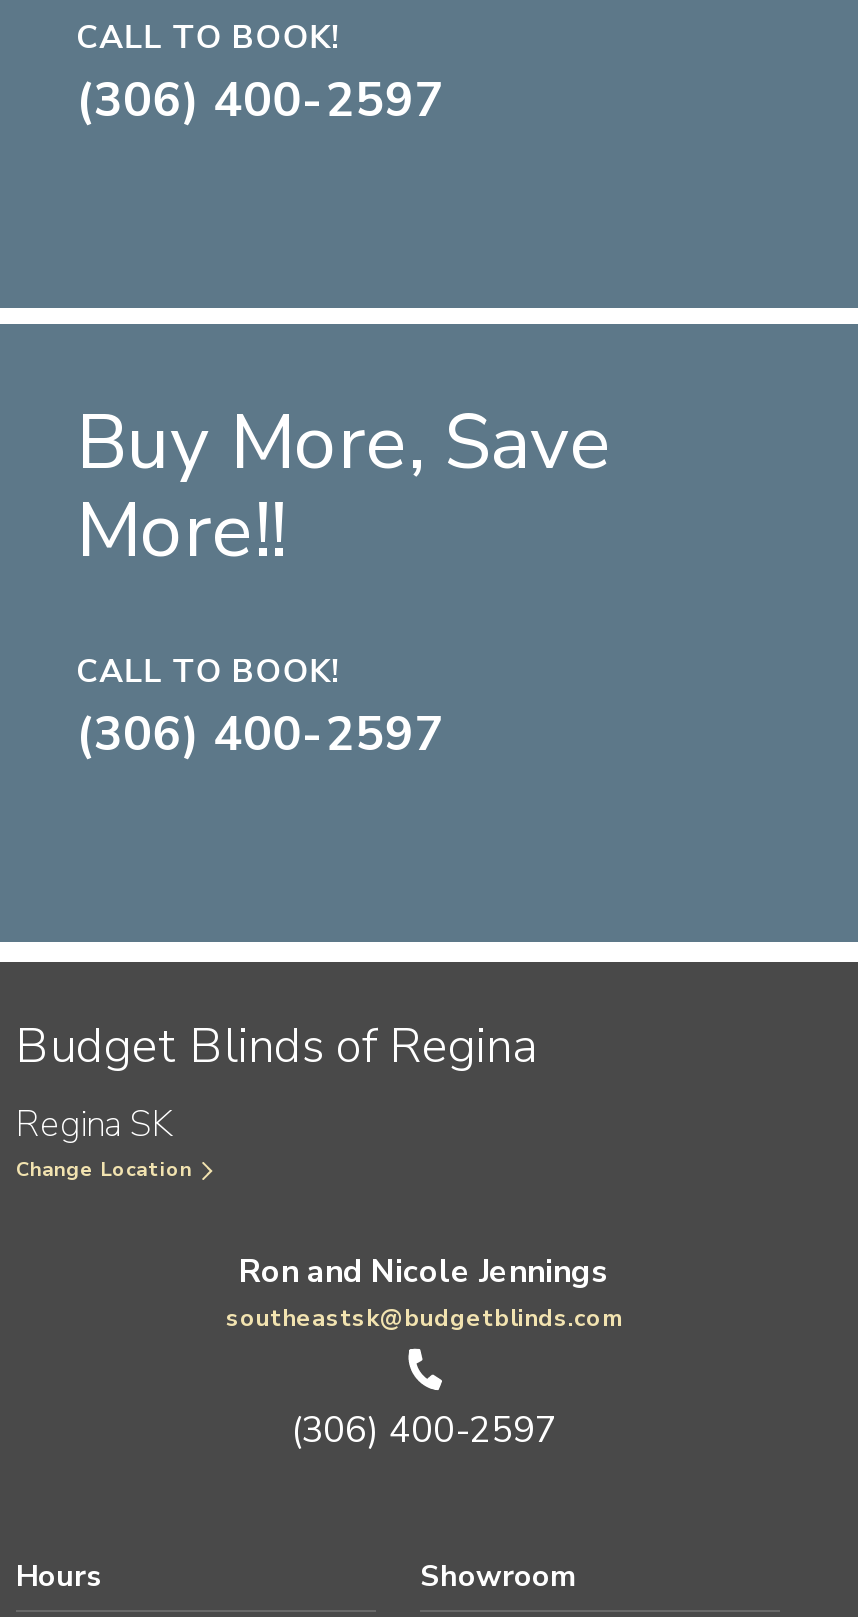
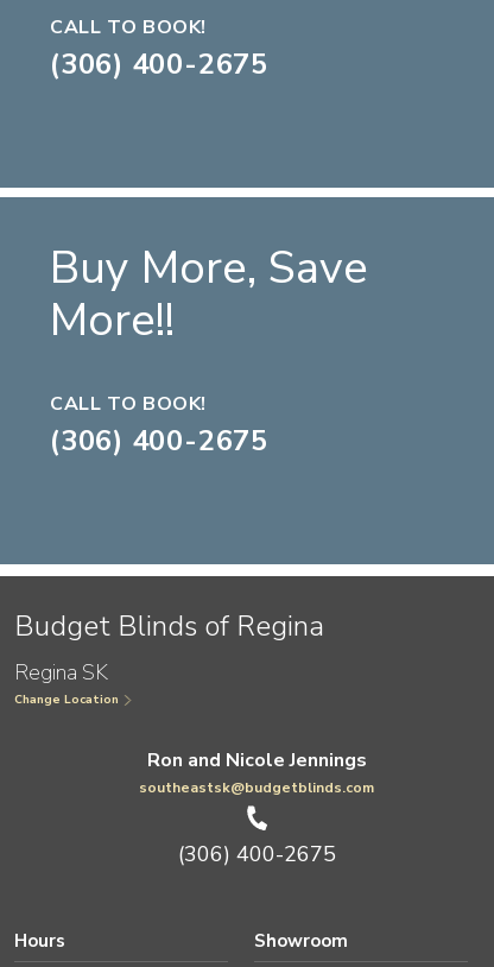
- (306) 400-2597
+ (306) 400-2675

- (306) 400-2597
+ (306) 400-2675

- (306) 400-2597
+ (306) 400-2675
